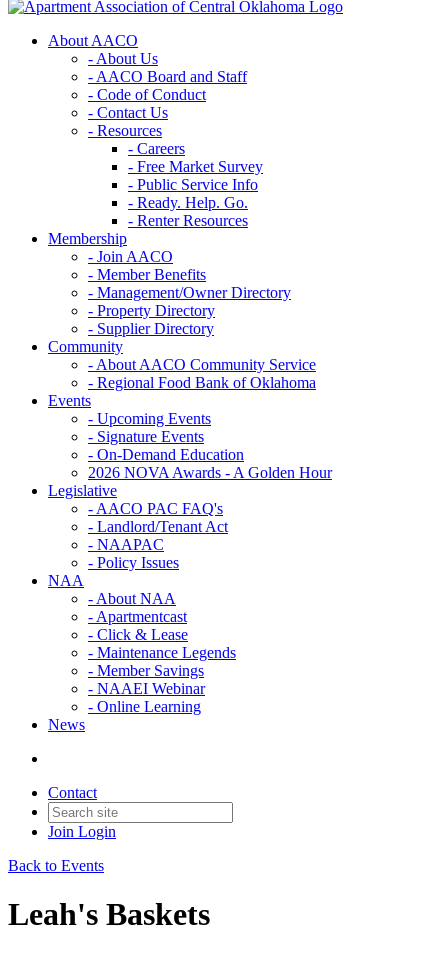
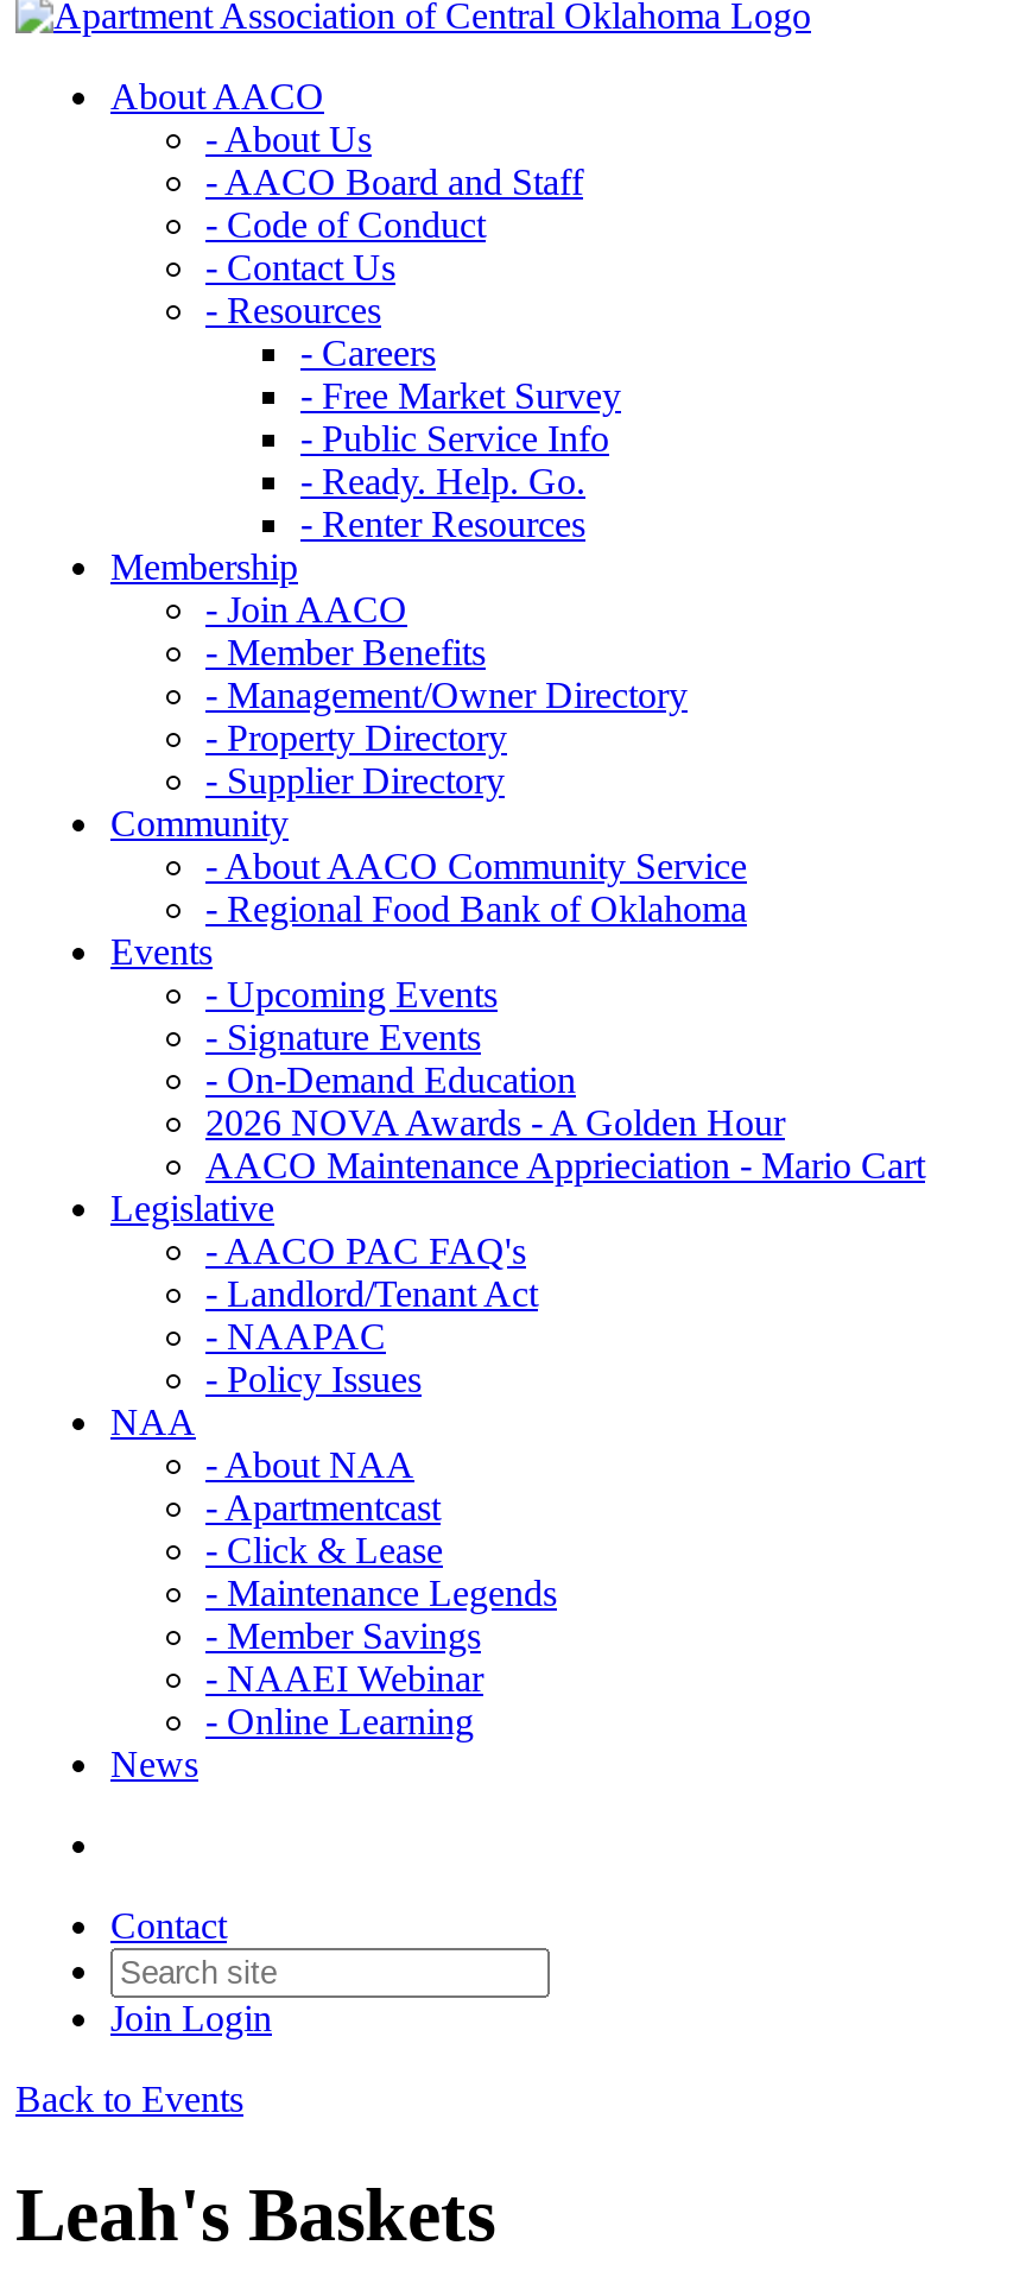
+ AACO Maintenance Apprieciation - Mario Cart
